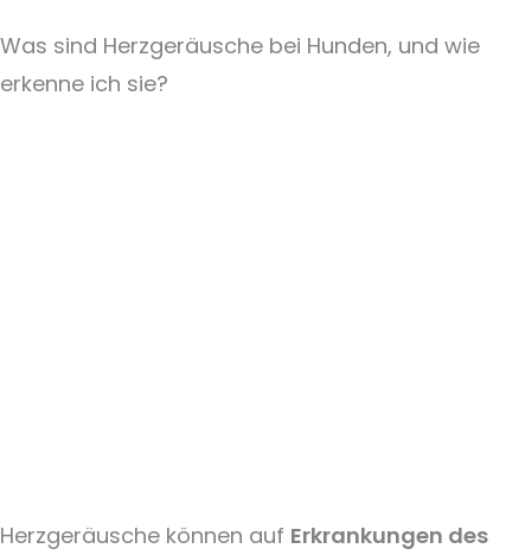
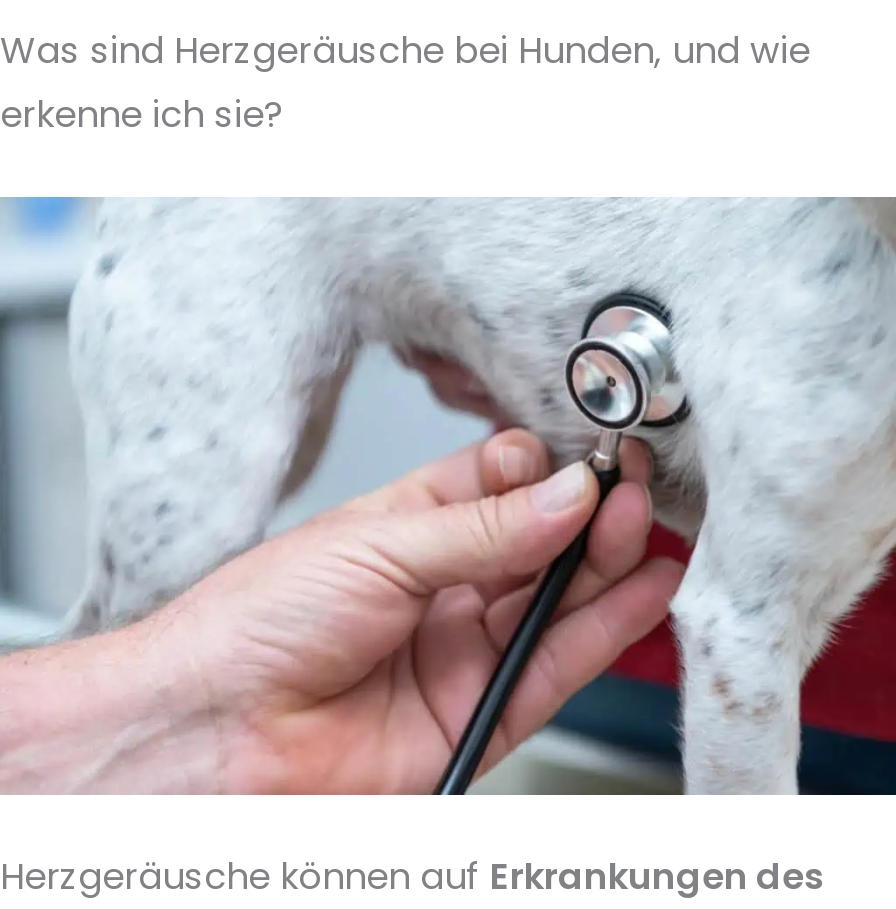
+ [image]
